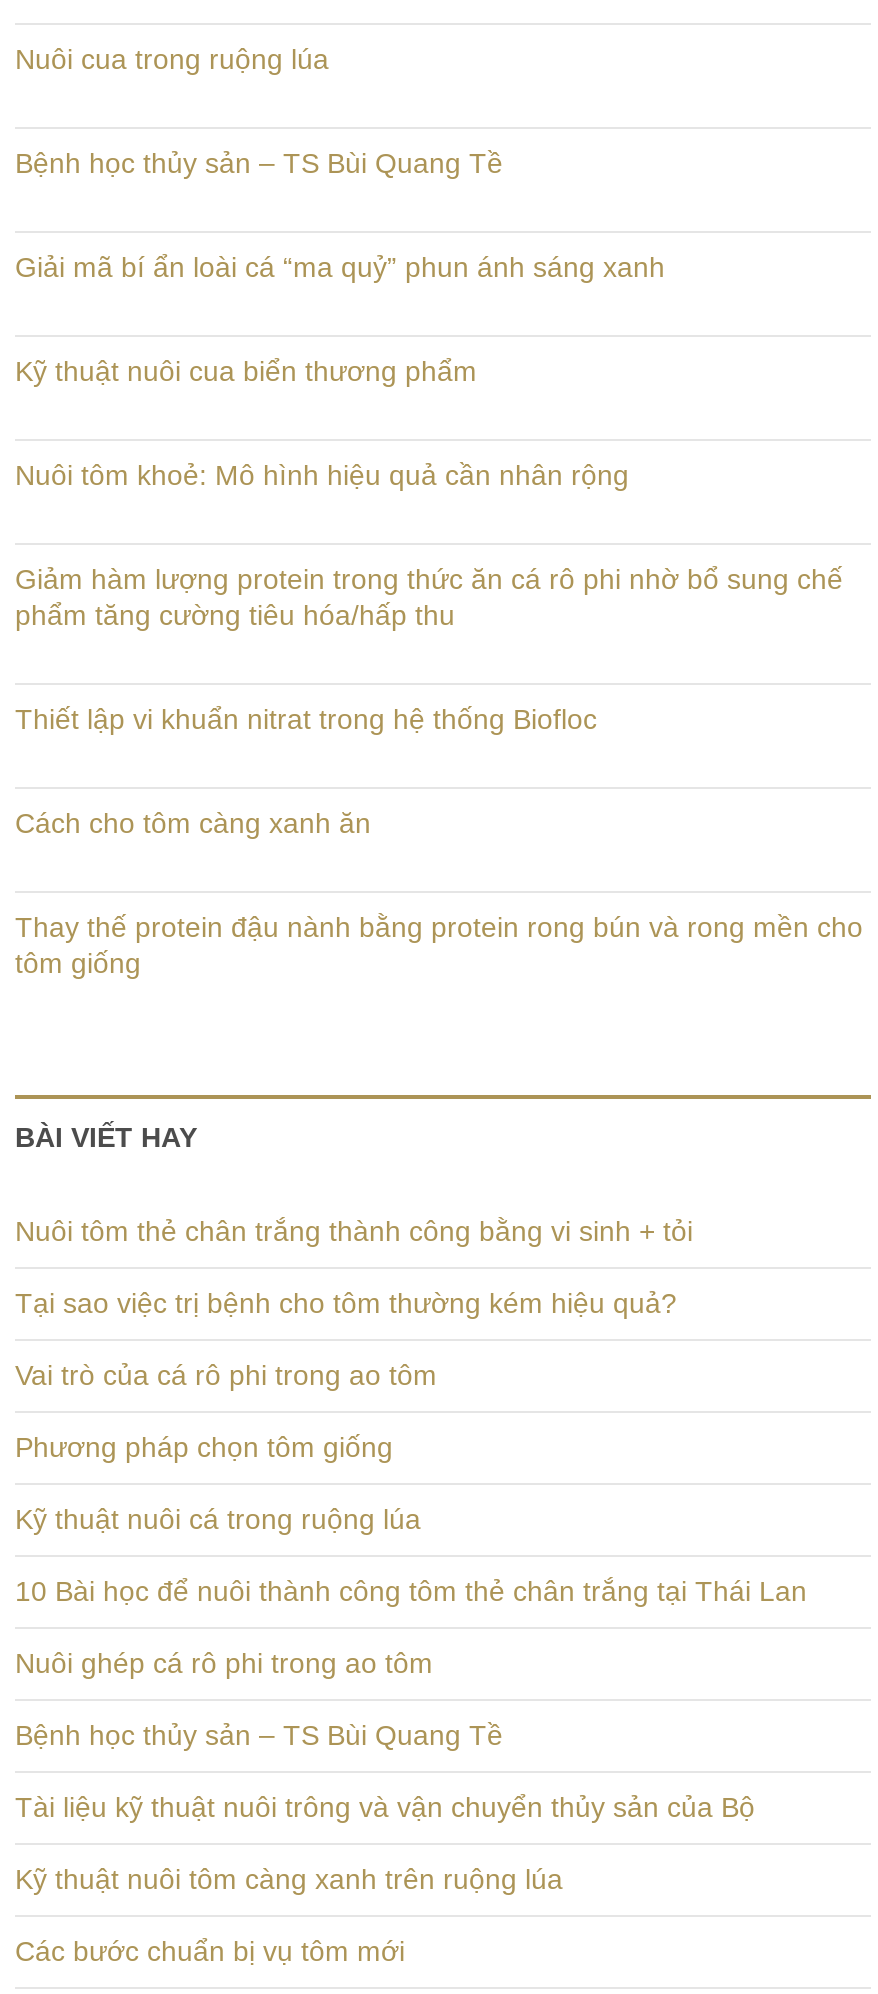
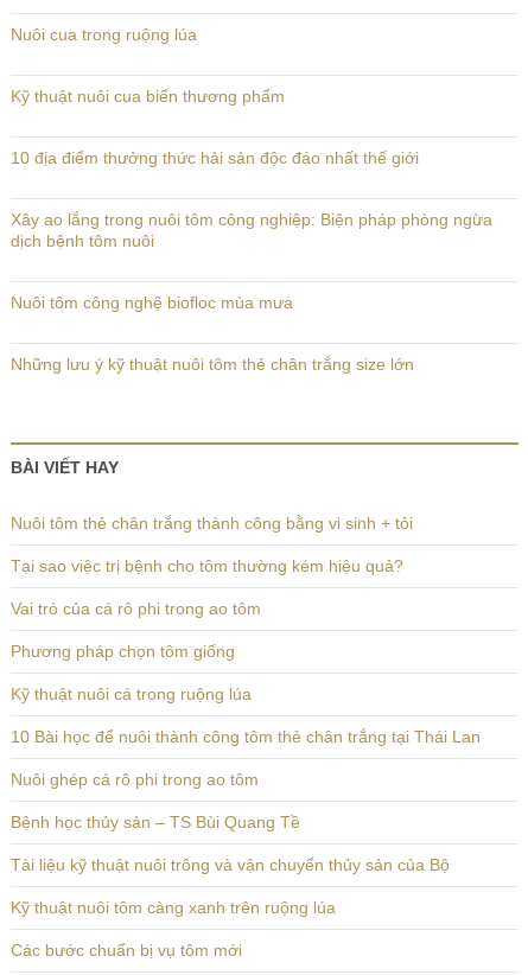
- Bệnh học thủy sản – TS Bùi Quang Tề
- Giải mã bí ẩn loài cá “ma quỷ” phun ánh sáng xanh

- Nuôi tôm khoẻ: Mô hình hiệu quả cần nhân rộng
- Giảm hàm lượng protein trong thức ăn cá rô phi nhờ bổ sung chế
- phẩm tăng cường tiêu hóa/hấp thu
- Thiết lập vi khuẩn nitrat trong hệ thống Biofloc
- Cách cho tôm càng xanh ăn
- Thay thế protein đậu nành bằng protein rong bún và rong mền cho
- tôm giống
+ 10 địa điểm thưởng thức hải sản độc đáo nhất thế giới
+ Xây ao lắng trong nuôi tôm công nghiệp: Biện pháp phòng ngừa
+ dịch bệnh tôm nuôi
+ Nuôi tôm công nghệ biofloc mùa mưa
+ Những lưu ý kỹ thuật nuôi tôm thẻ chân trắng size lớn
